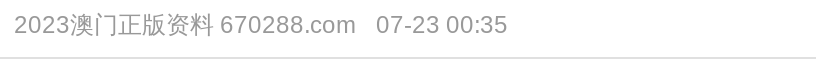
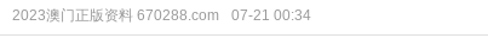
- 2023澳门正版资料 670288.com 07-23 00:35
+ 2023澳门正版资料 670288.com 07-21 00:34
